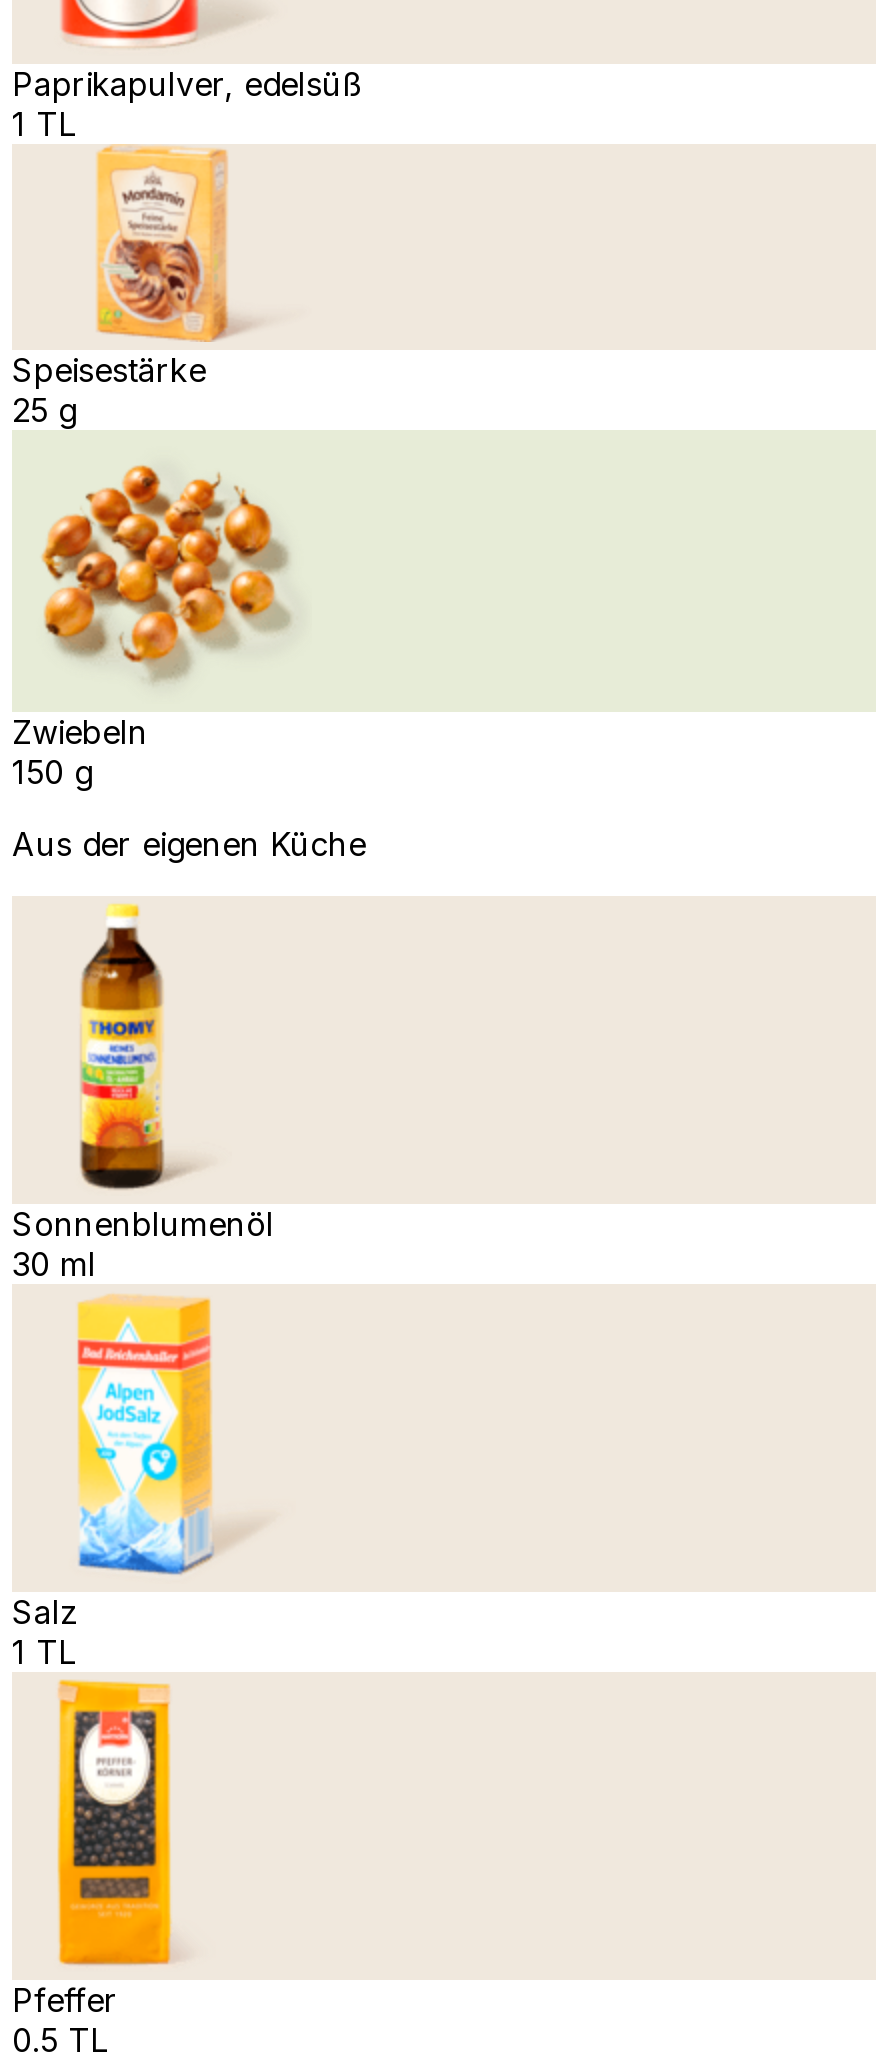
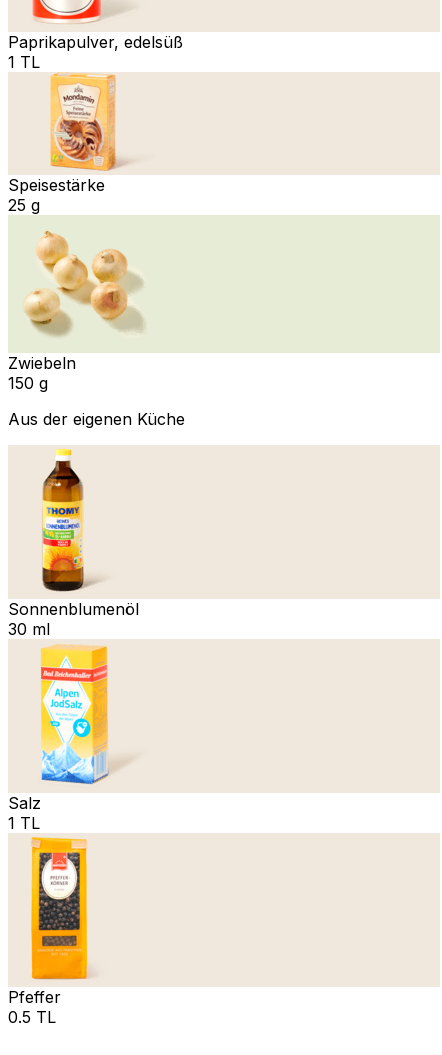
- [image]
+ [image]
